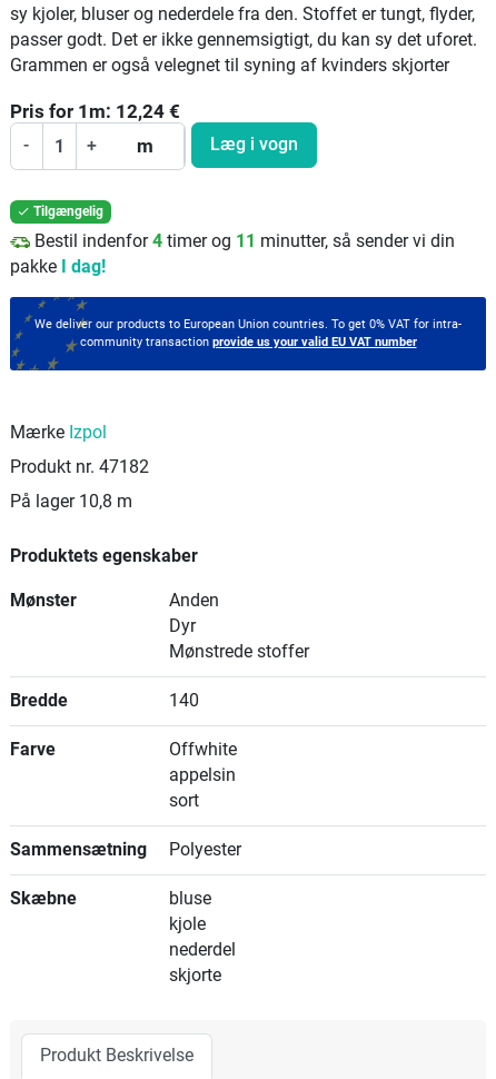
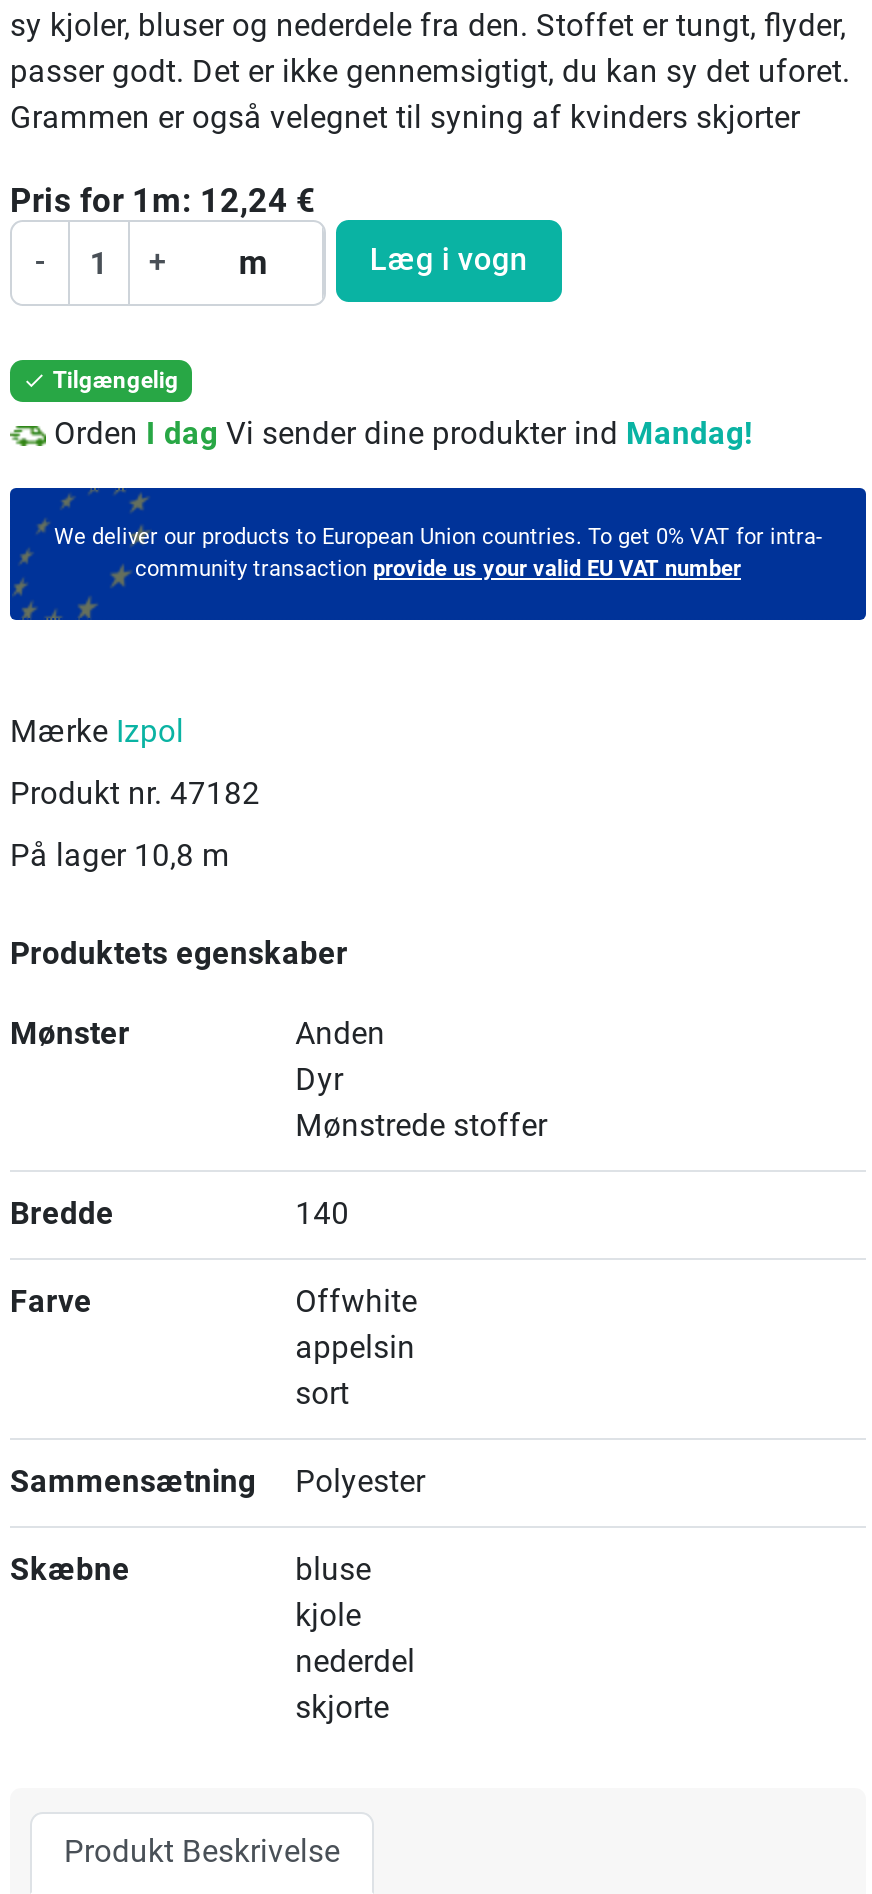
- Bestil indenfor 4 timer og 11 minutter, så sender vi din
- pakke I dag!
+ Orden I dag Vi sender dine produkter ind Mandag!
